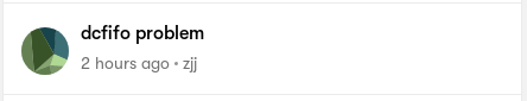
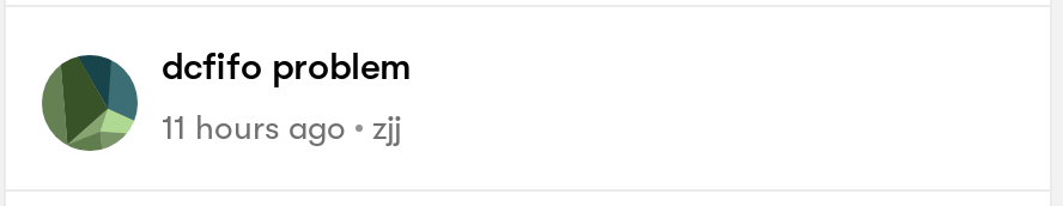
- 2 hours ago
+ 11 hours ago
